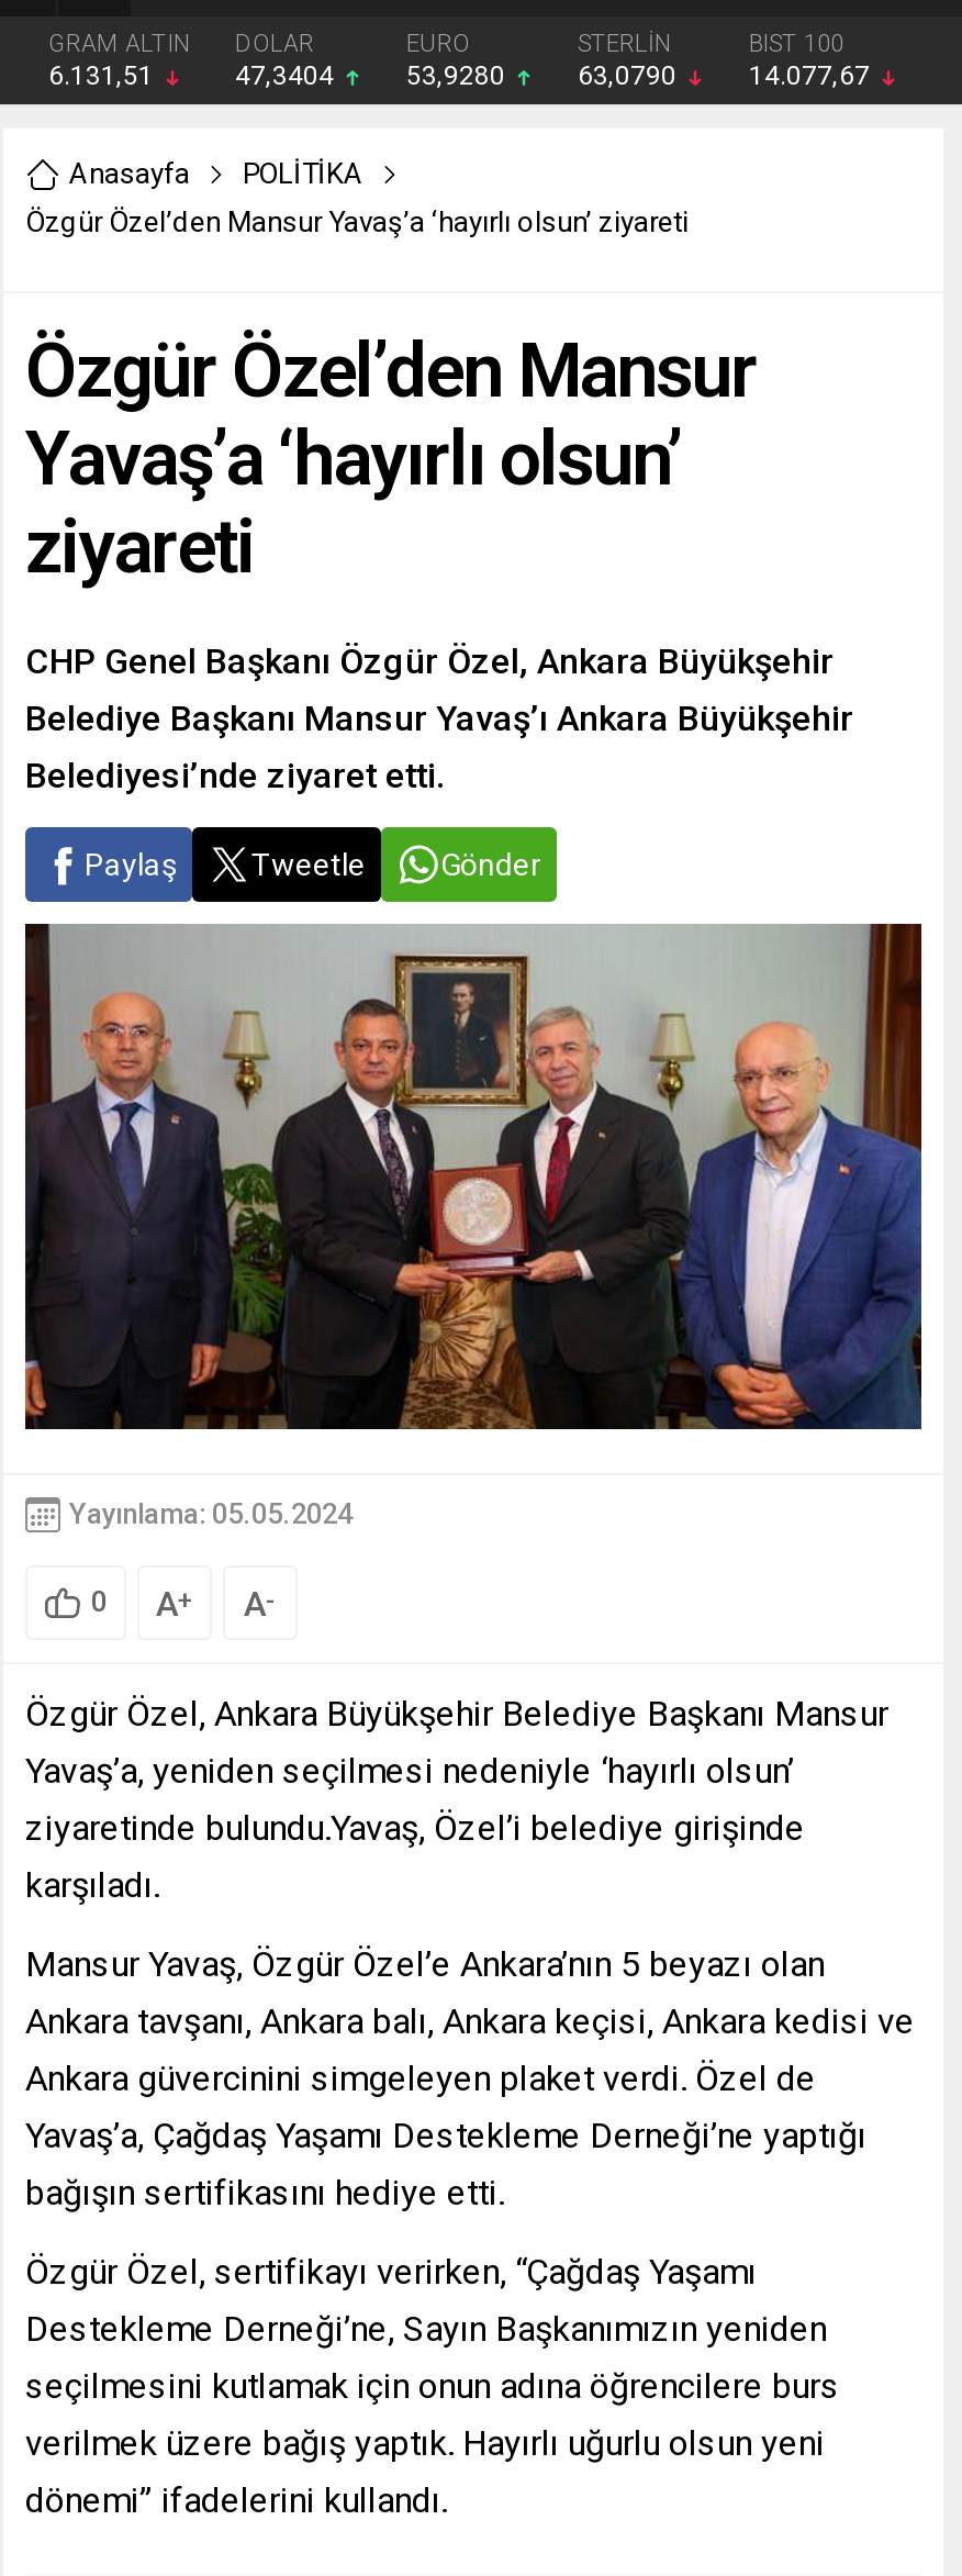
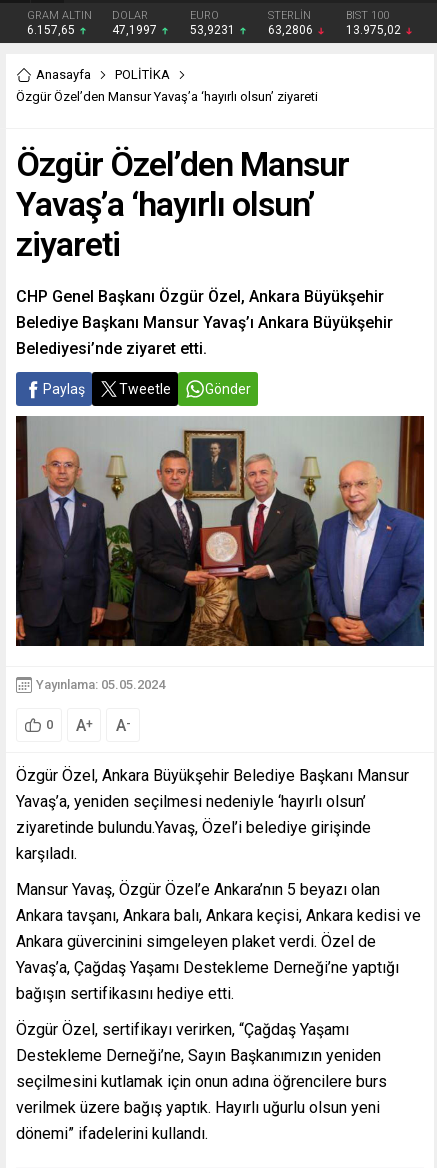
- 6.131,51
+ 6.157,65

- 47,3404
+ 47,1997

- 53,9280
+ 53,9231

- 63,0790
+ 63,2806

- 14.077,67
+ 13.975,02
